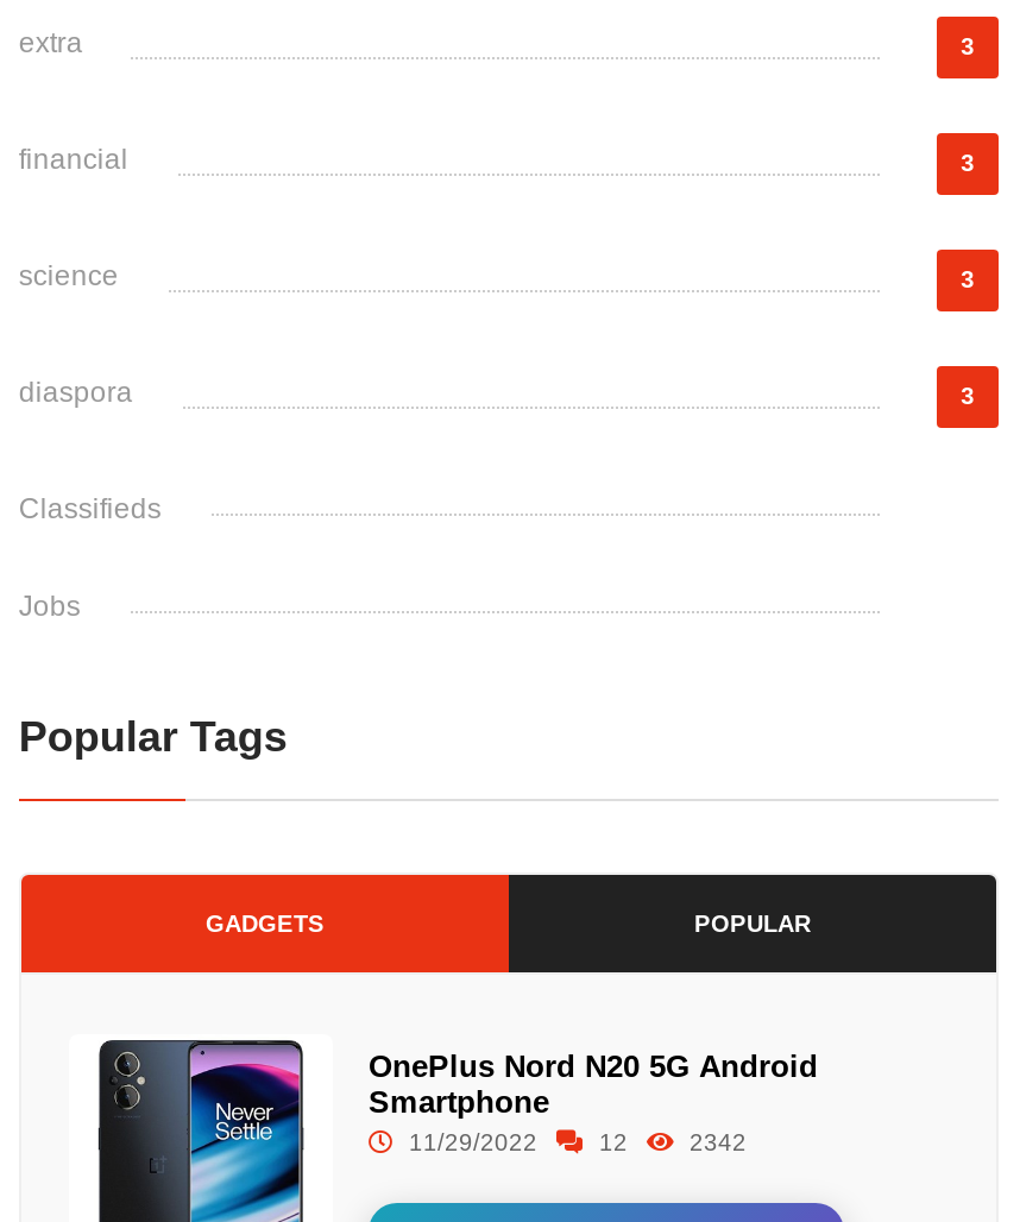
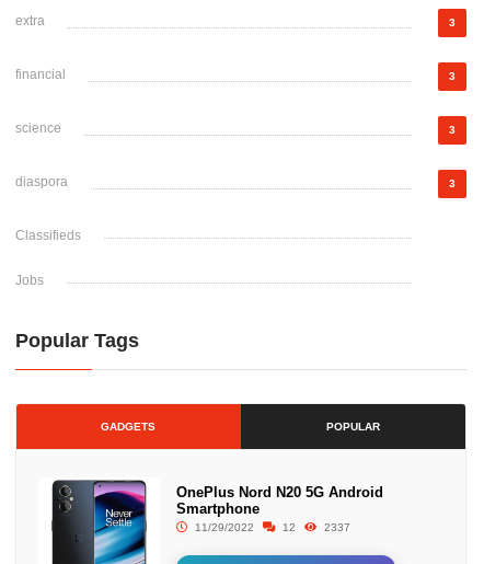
- 2342
+ 2337
